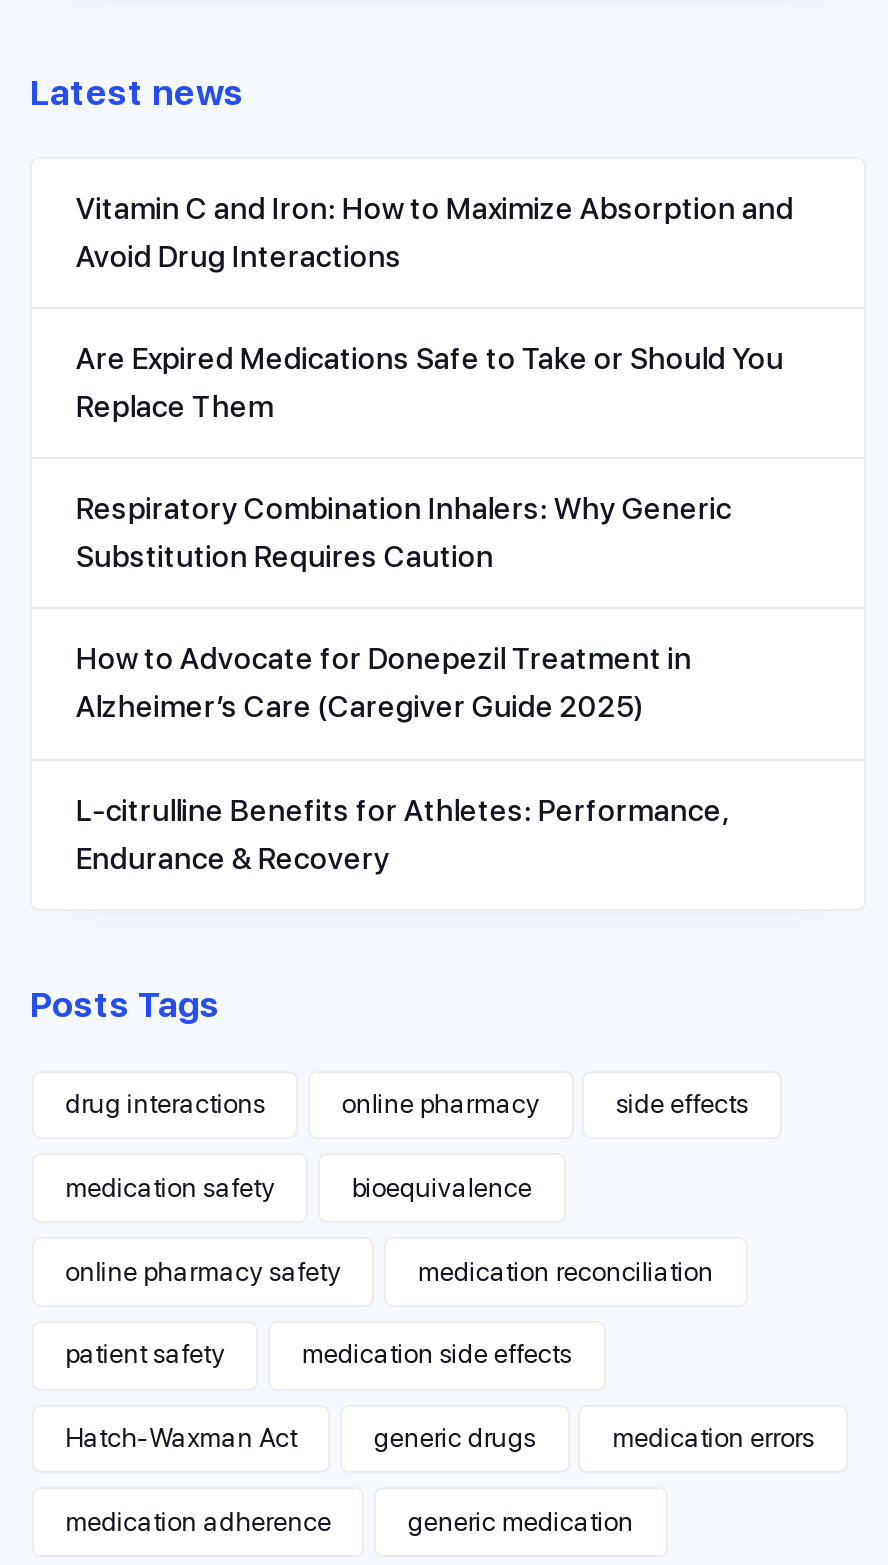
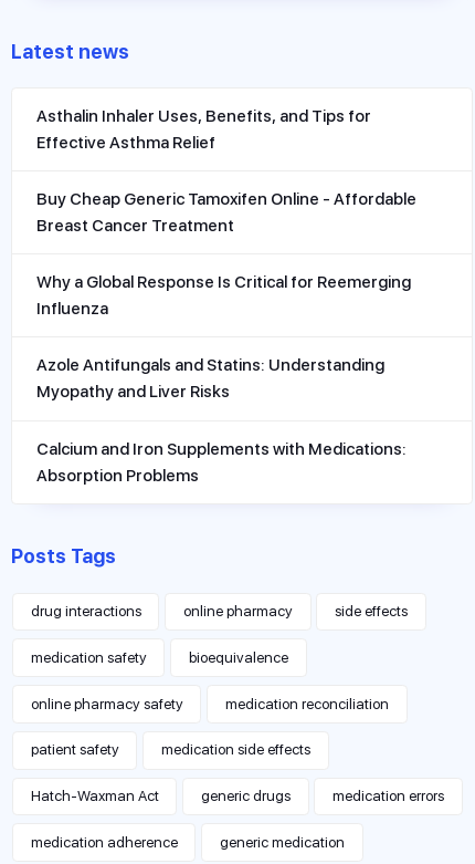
- Vitamin C and Iron: How to Maximize Absorption and
- Avoid Drug Interactions
+ Asthalin Inhaler Uses, Benefits, and Tips for
+ Effective Asthma Relief

- Are Expired Medications Safe to Take or Should You
- Replace Them
+ Buy Cheap Generic Tamoxifen Online - Affordable
+ Breast Cancer Treatment

- Respiratory Combination Inhalers: Why Generic
- Substitution Requires Caution
+ Why a Global Response Is Critical for Reemerging
+ Influenza

- How to Advocate for Donepezil Treatment in
- Alzheimer’s Care (Caregiver Guide 2025)
+ Azole Antifungals and Statins: Understanding
+ Myopathy and Liver Risks

- L-citrulline Benefits for Athletes: Performance,
- Endurance & Recovery
+ Calcium and Iron Supplements with Medications:
+ Absorption Problems
